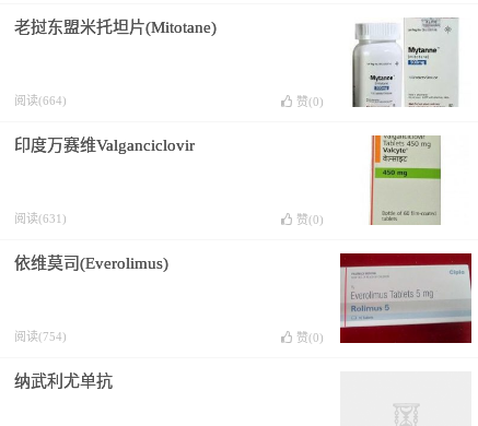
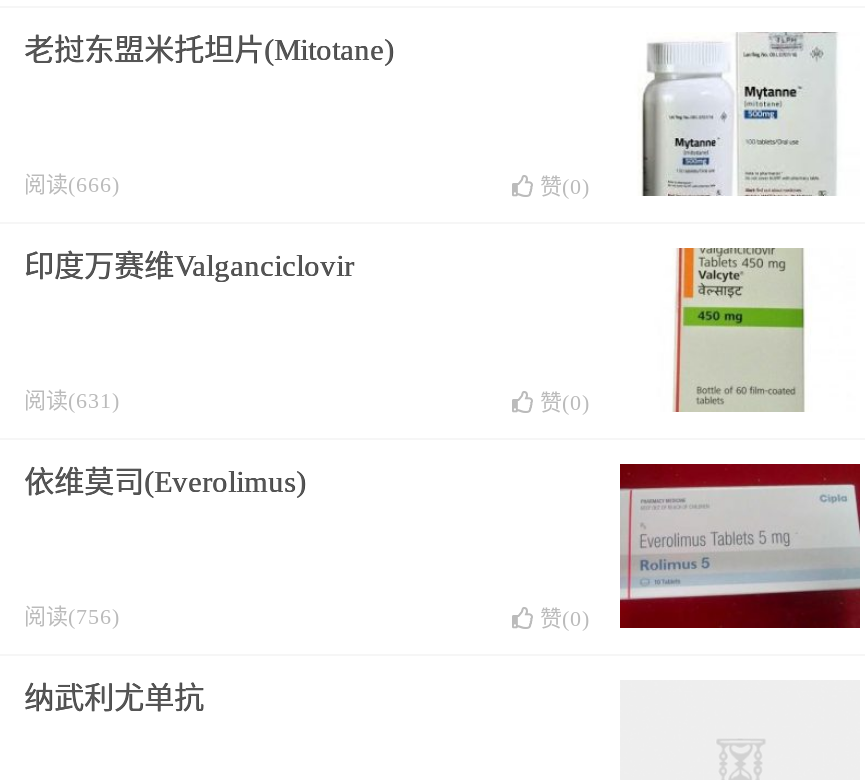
- 阅读(664)
+ 阅读(666)

- 阅读(754)
+ 阅读(756)
